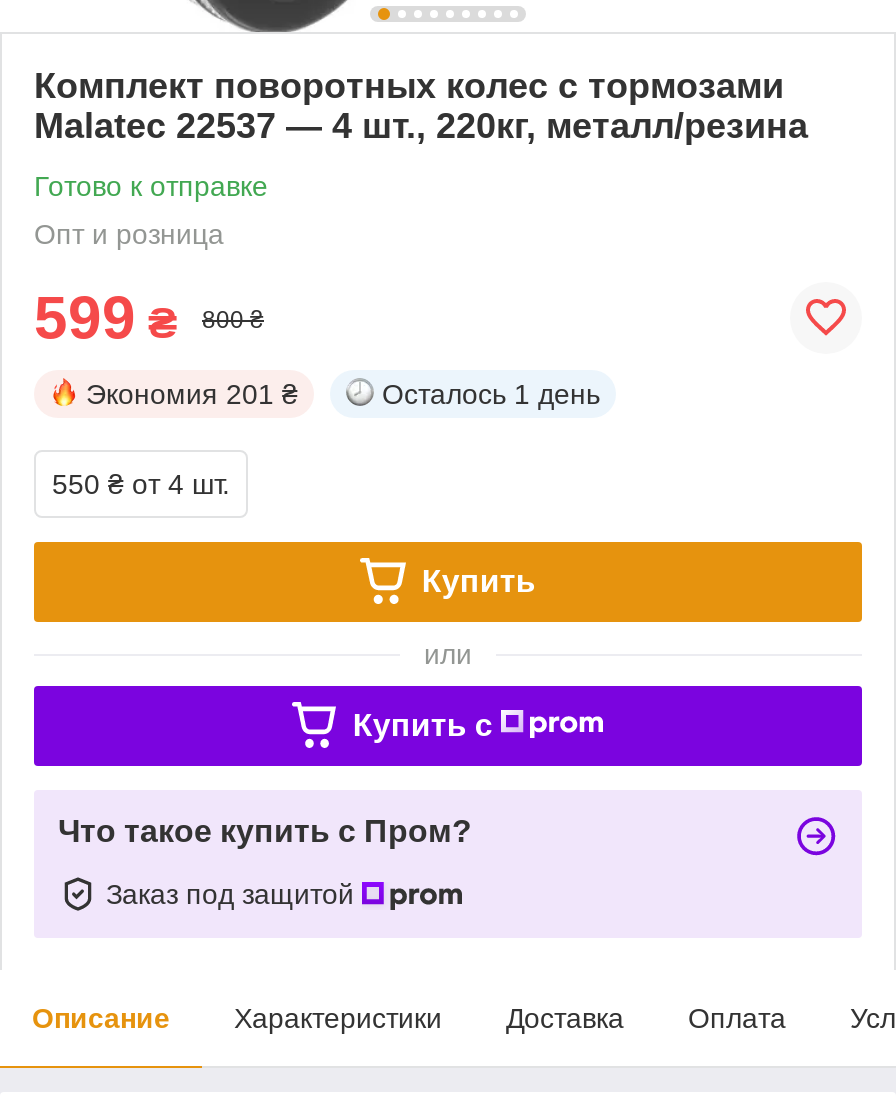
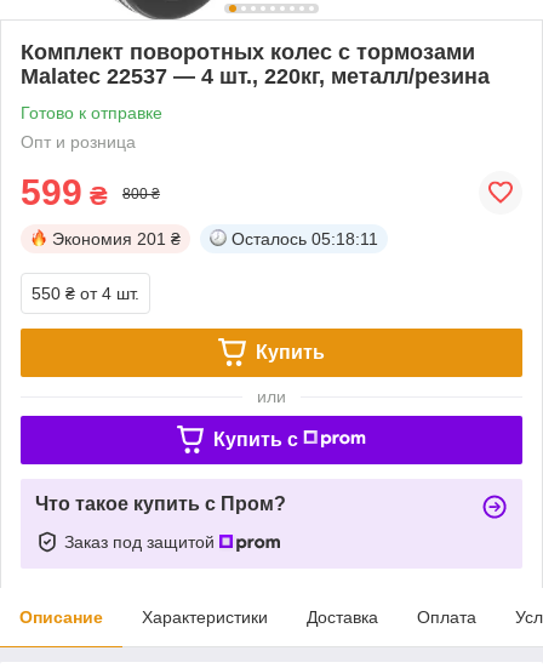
- Осталось 1 день
+ Осталось 05:18:11
